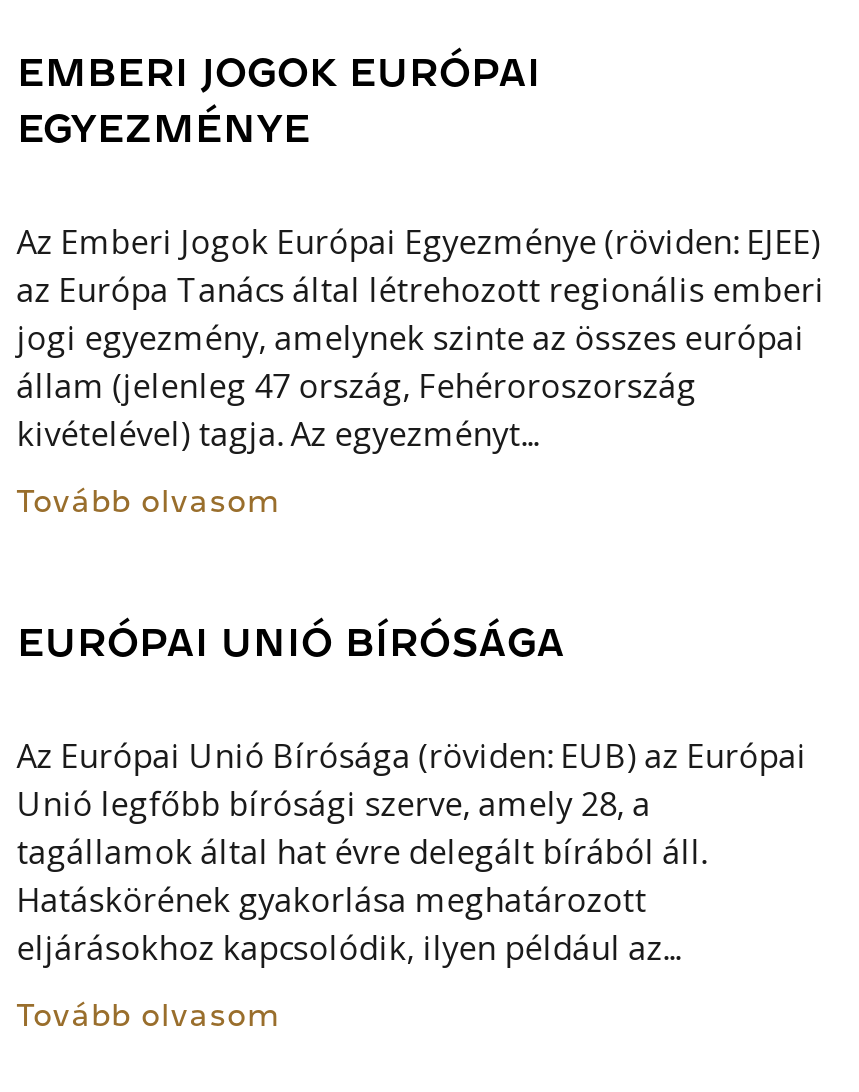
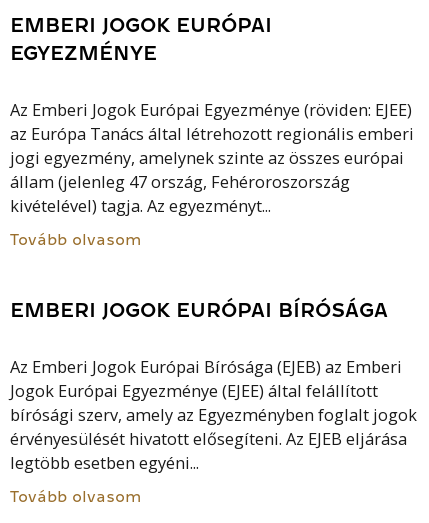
- EURÓPAI UNIÓ BÍRÓSÁGA
+ EMBERI JOGOK EURÓPAI BÍRÓSÁGA

- Az Európai Unió Bírósága (röviden: EUB) az Európai
- Unió legfőbb bírósági szerve, amely 28, a
- tagállamok által hat évre delegált bírából áll.
- Hatáskörének gyakorlása meghatározott
- eljárásokhoz kapcsolódik, ilyen például az...
+ Az Emberi Jogok Európai Bírósága (EJEB) az Emberi
+ Jogok Európai Egyezménye (EJEE) által felállított
+ bírósági szerv, amely az Egyezményben foglalt jogok
+ érvényesülését hivatott elősegíteni. Az EJEB eljárása
+ legtöbb esetben egyéni...
